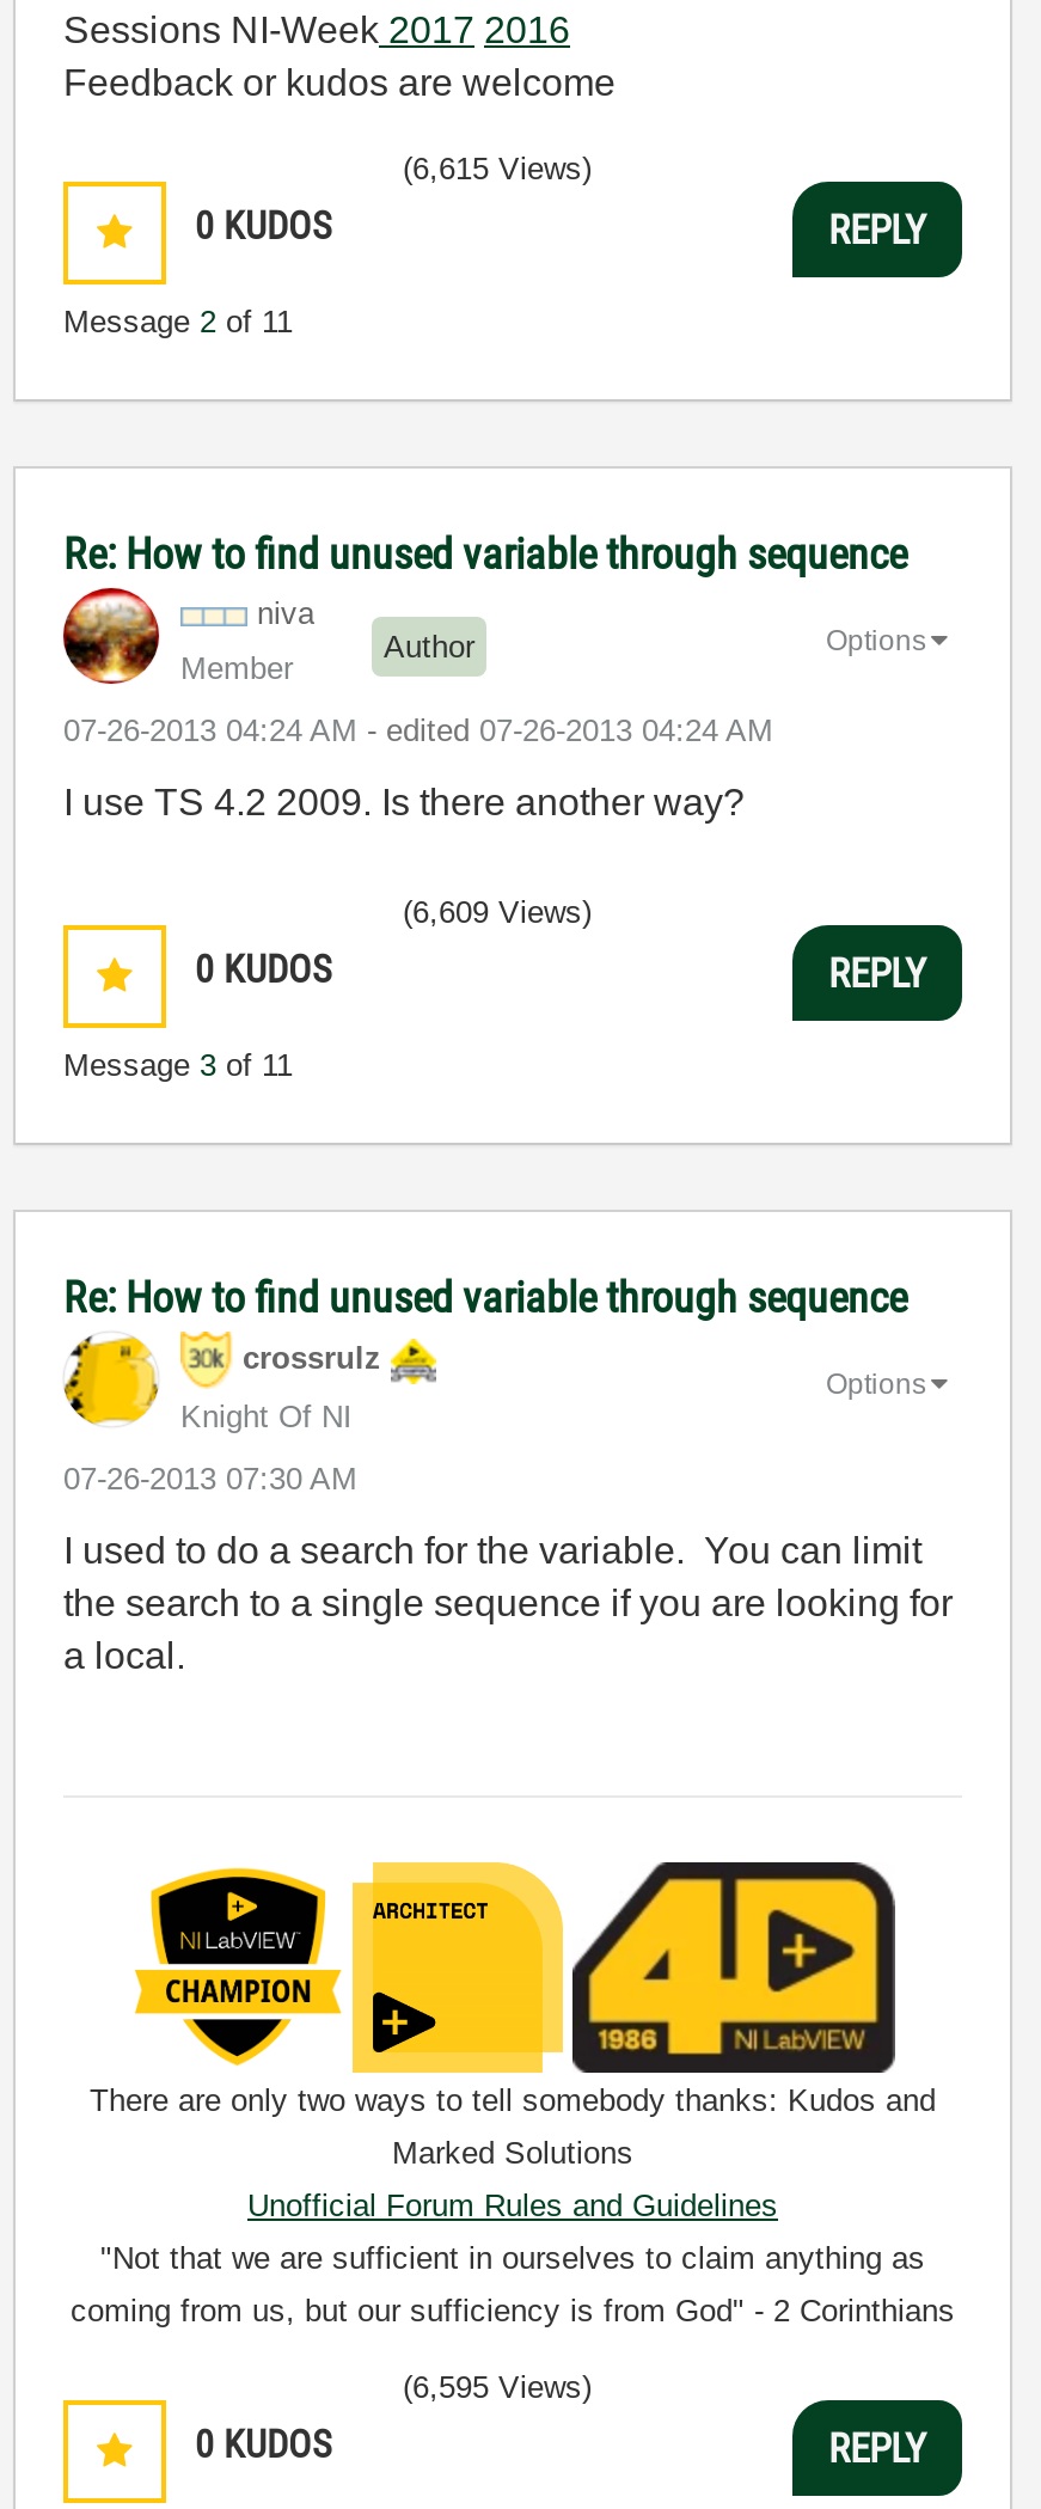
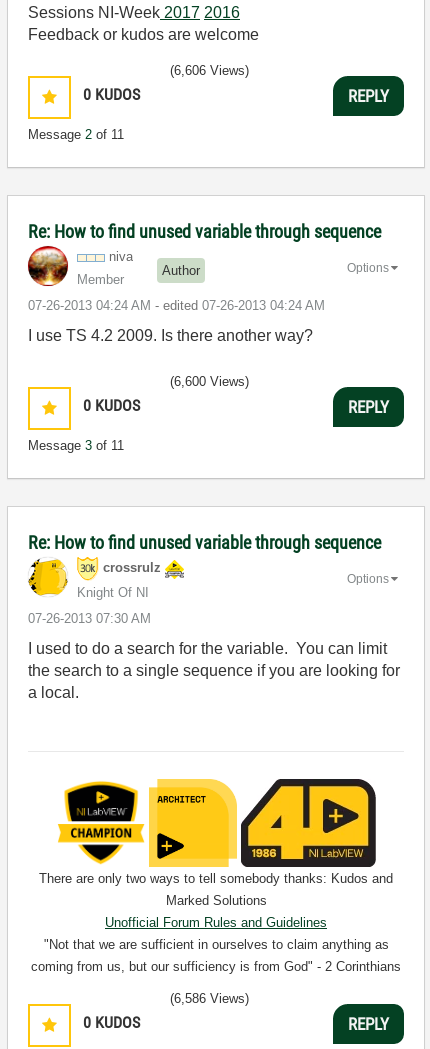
- (6,615 Views)
+ (6,606 Views)

- (6,609 Views)
+ (6,600 Views)

- (6,595 Views)
+ (6,586 Views)
